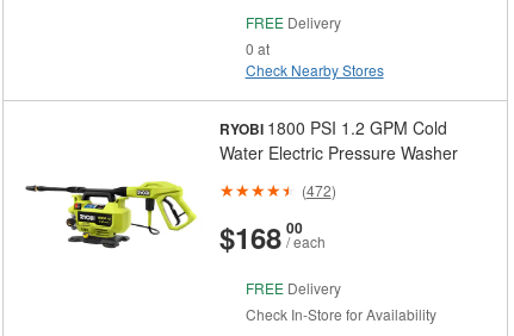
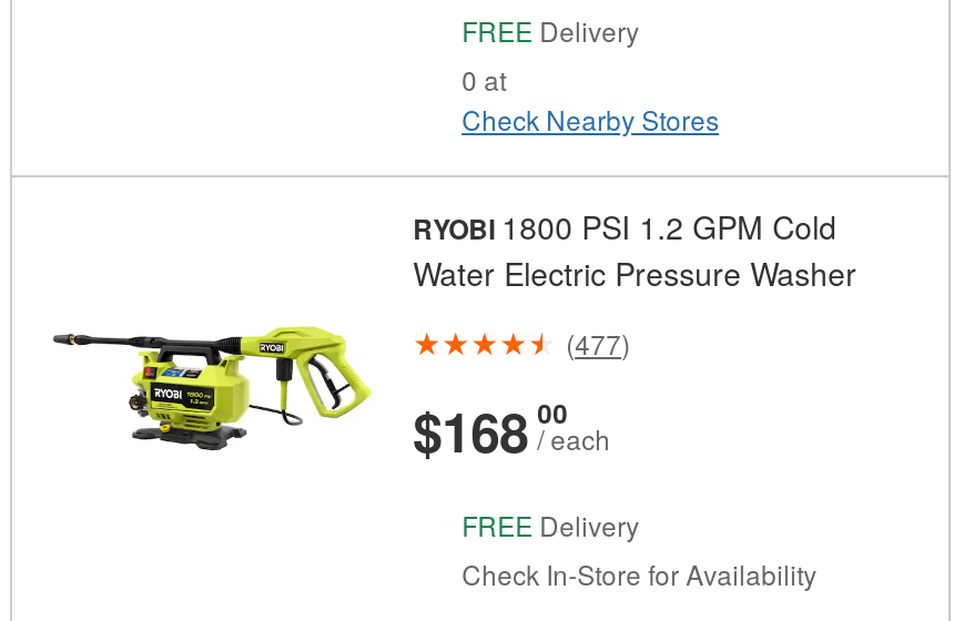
- (472)
+ (477)
